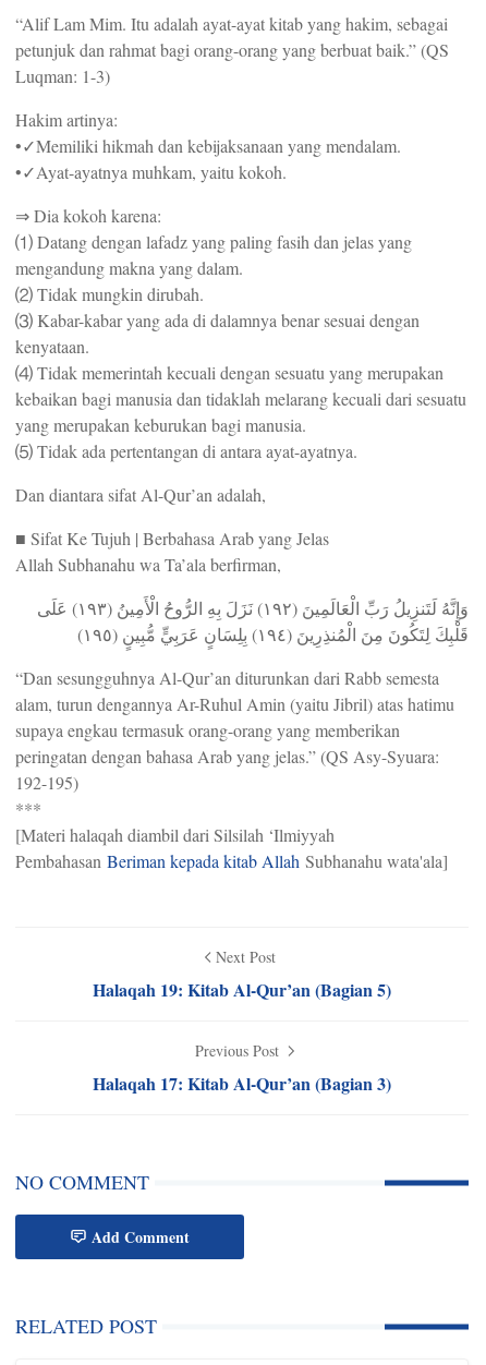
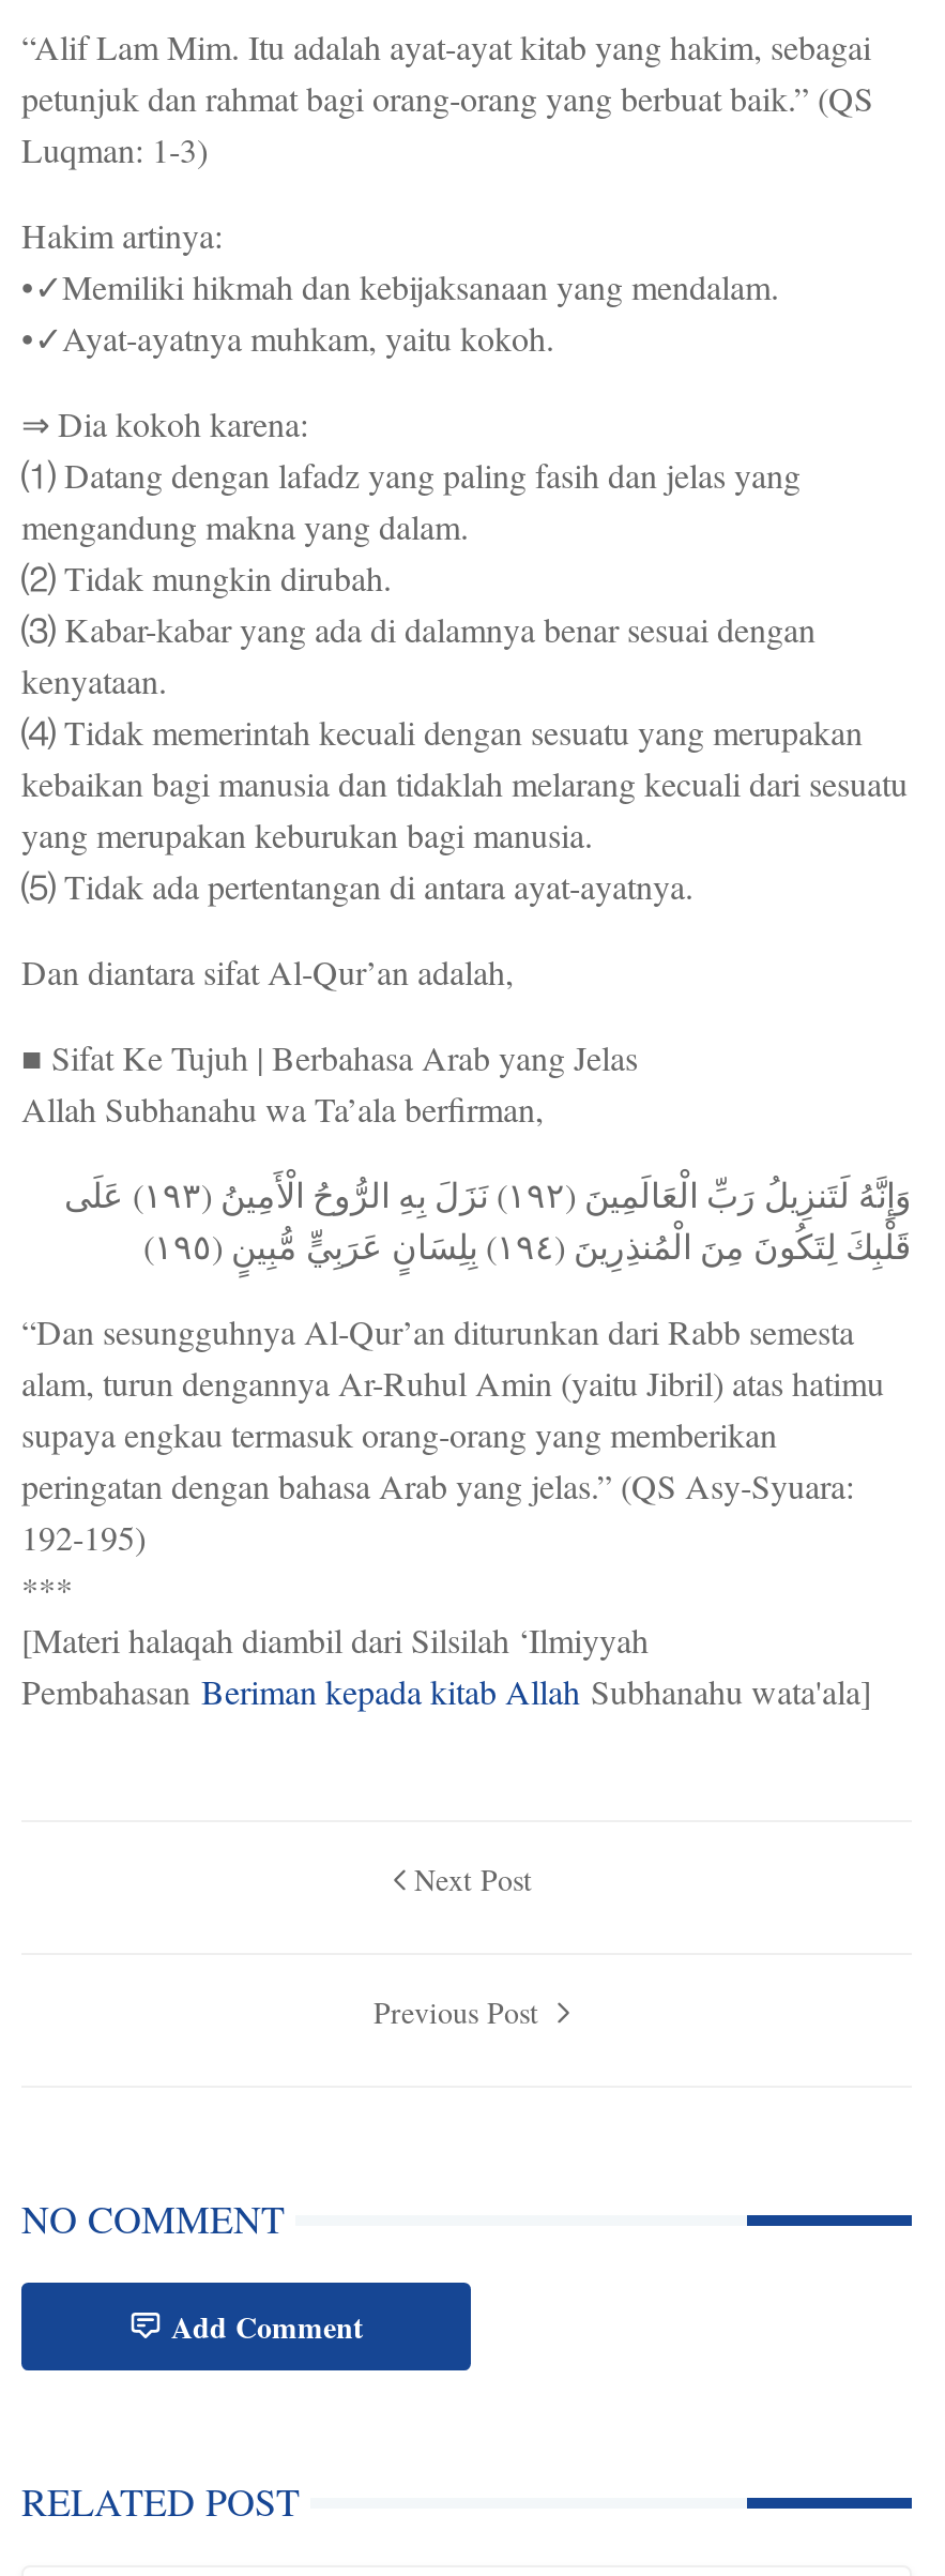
- Halaqah 19: Kitab Al-Qur’an (Bagian 5)

- Halaqah 17: Kitab Al-Qur’an (Bagian 3)
